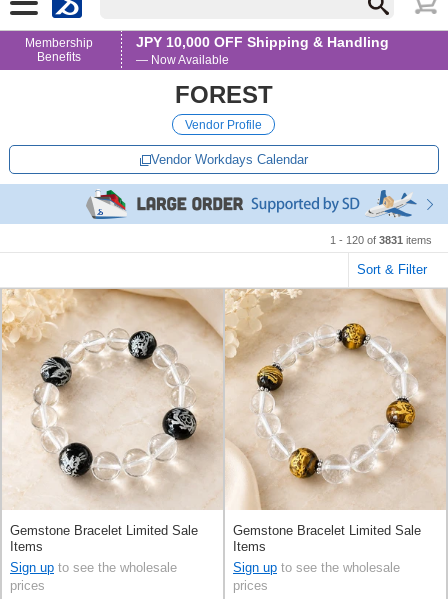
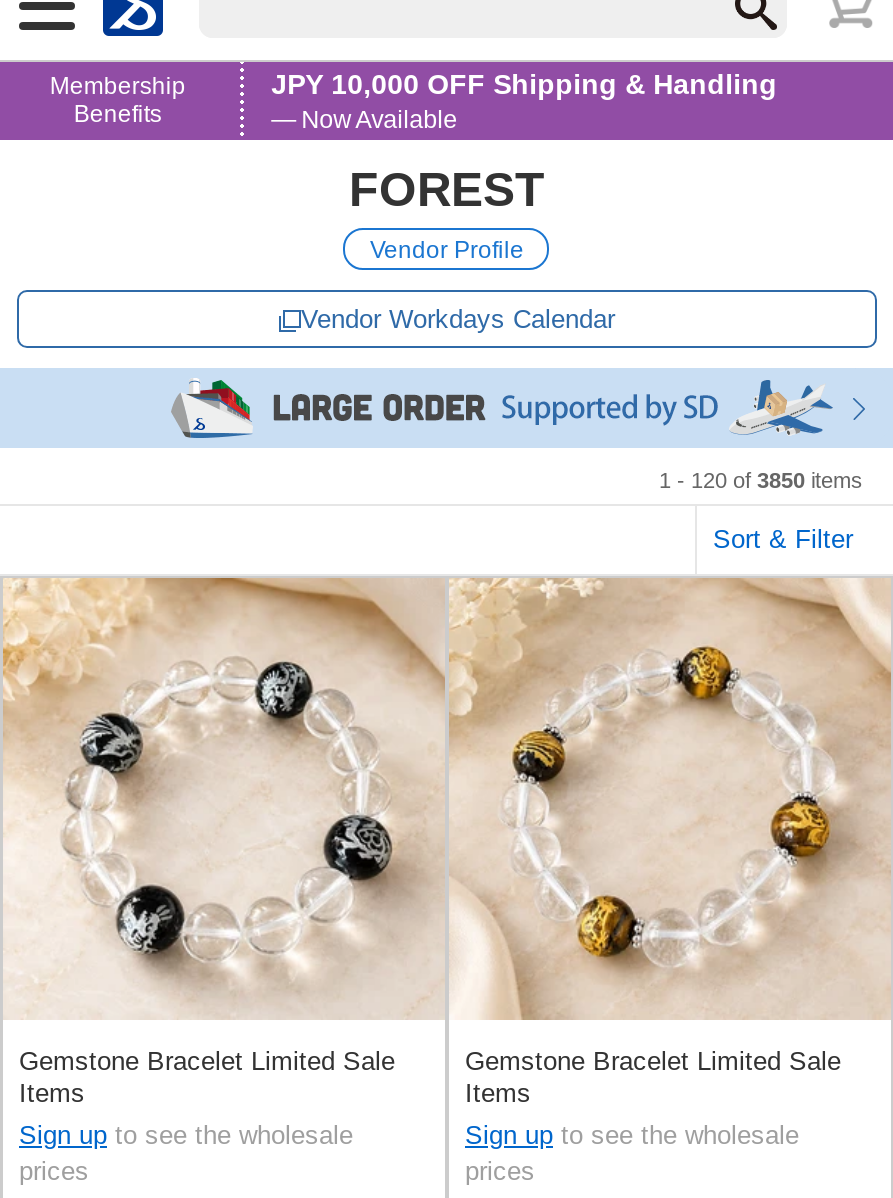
- 1 - 120 of 3831 items
+ 1 - 120 of 3850 items
